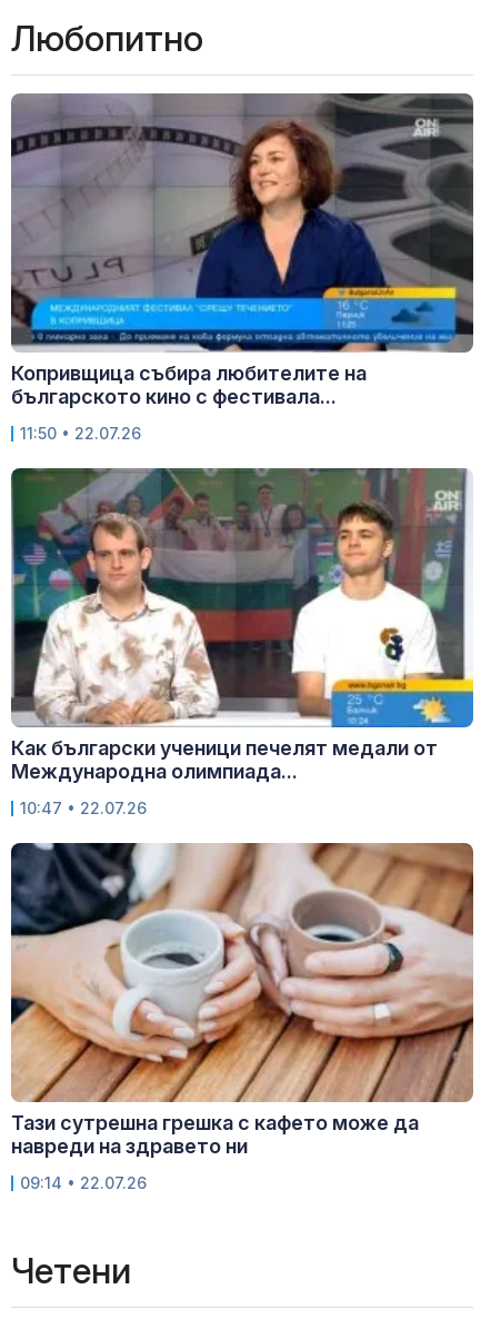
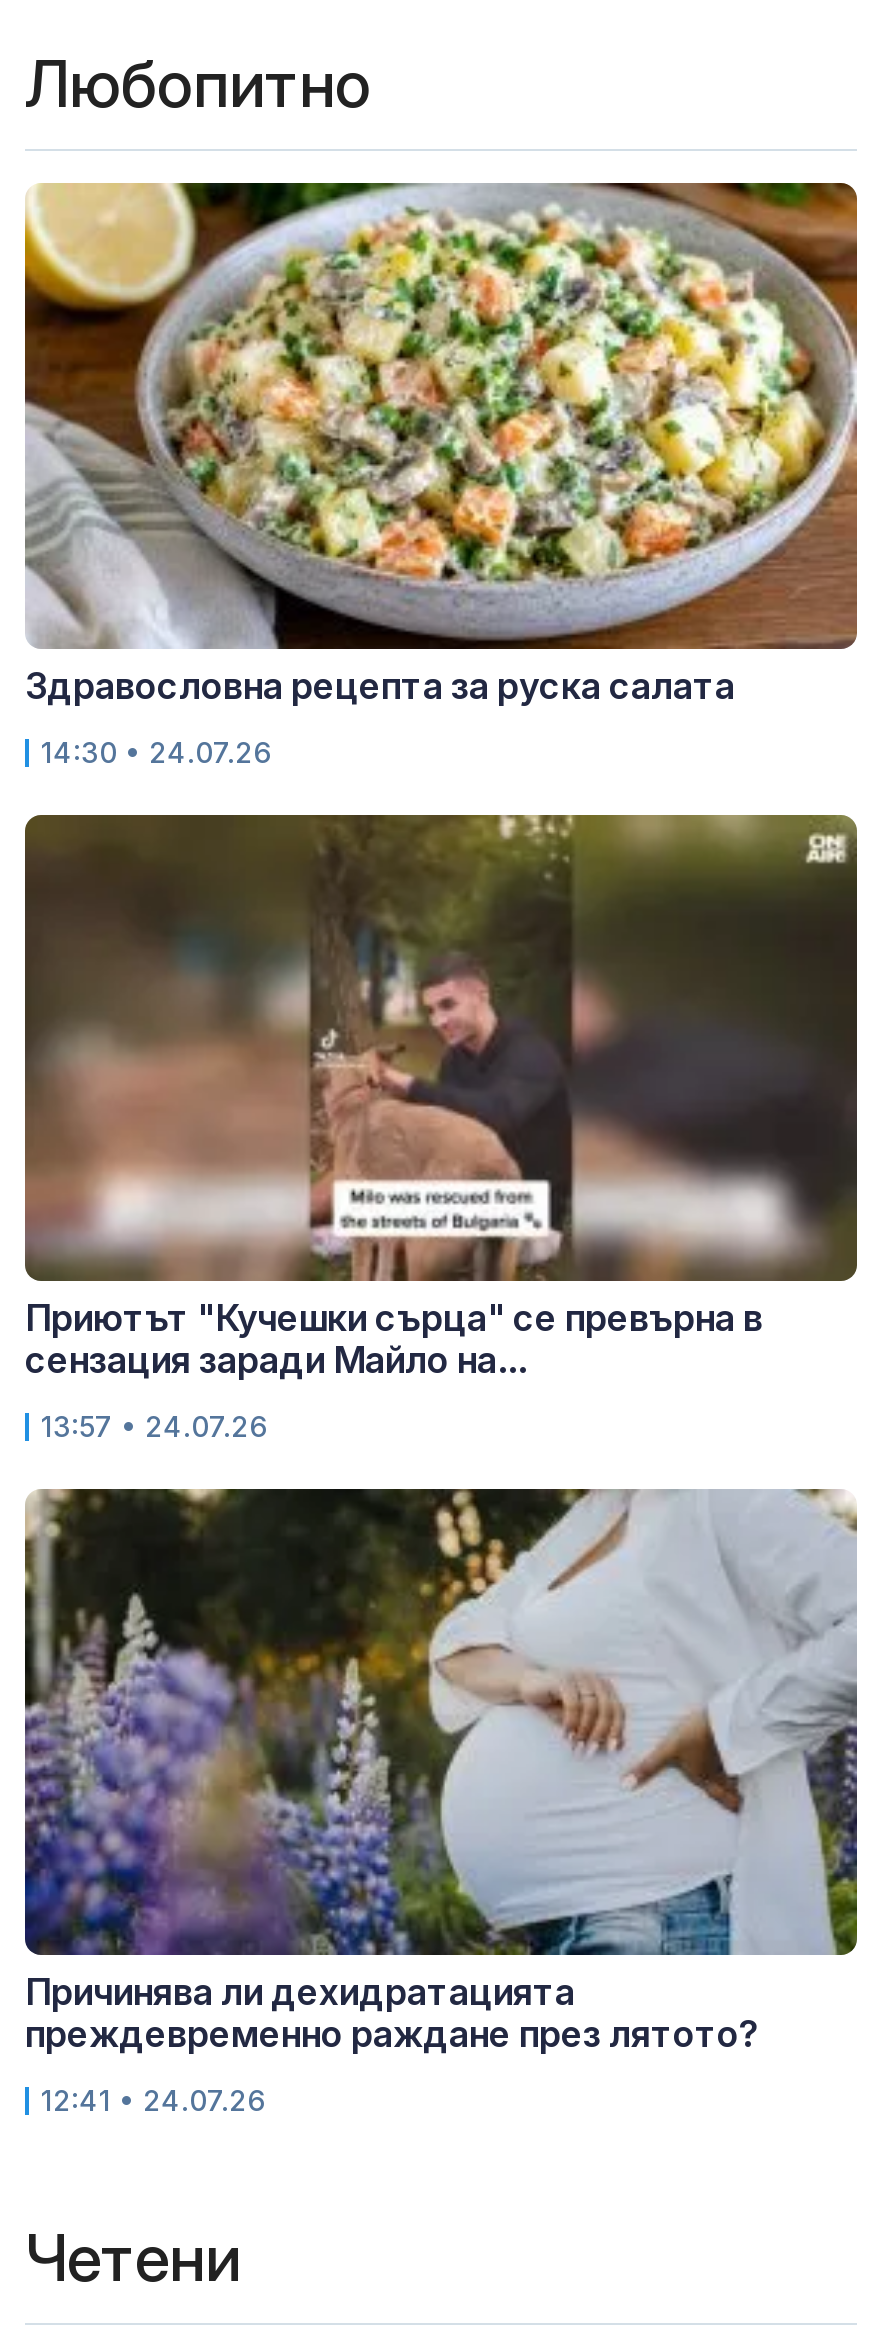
- [image]
- Копривщица събира любителите на
- българското кино с фестивала...
+ [image]
+ Здравословна рецепта за руска салата

- 11:50 • 22.07.26
+ 14:30 • 24.07.26

- [image]
- Как български ученици печелят медали от
- Международна олимпиада...
+ [image]
+ Приютът "Кучешки сърца" се превърна в
+ сензация заради Майло на...

- 10:47 • 22.07.26
+ 13:57 • 24.07.26

- [image]
- Тази сутрешна грешка с кафето може да
- навреди на здравето ни
+ [image]
+ Причинява ли дехидратацията
+ преждевременно раждане през лятото?

- 09:14 • 22.07.26
+ 12:41 • 24.07.26
